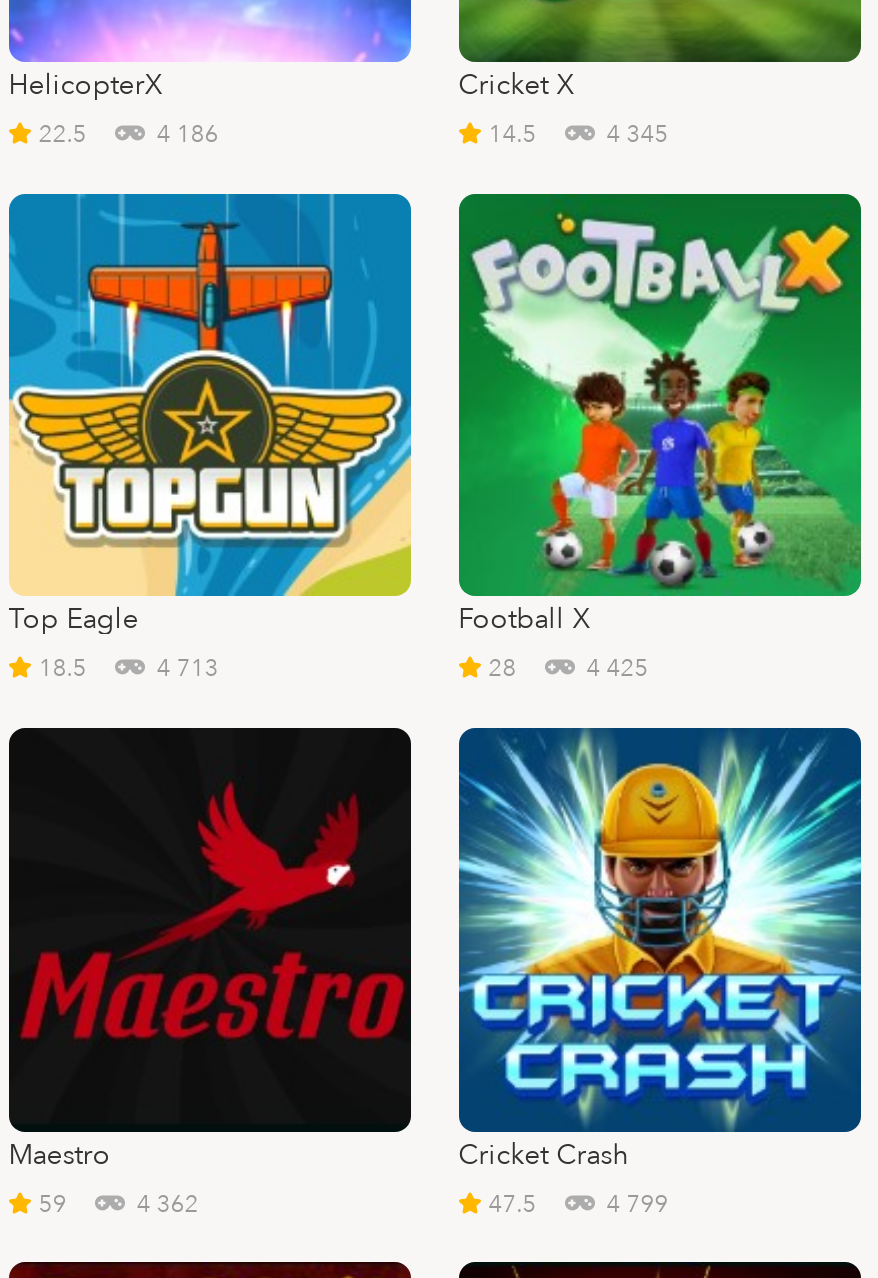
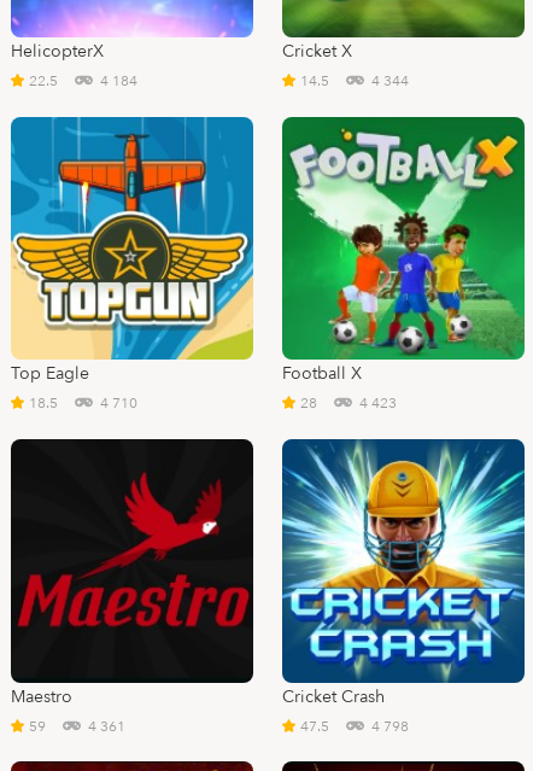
- 4 186
+ 4 184

- 4 345
+ 4 344

- 4 713
+ 4 710

- 4 425
+ 4 423

- 4 362
+ 4 361

- 4 799
+ 4 798
